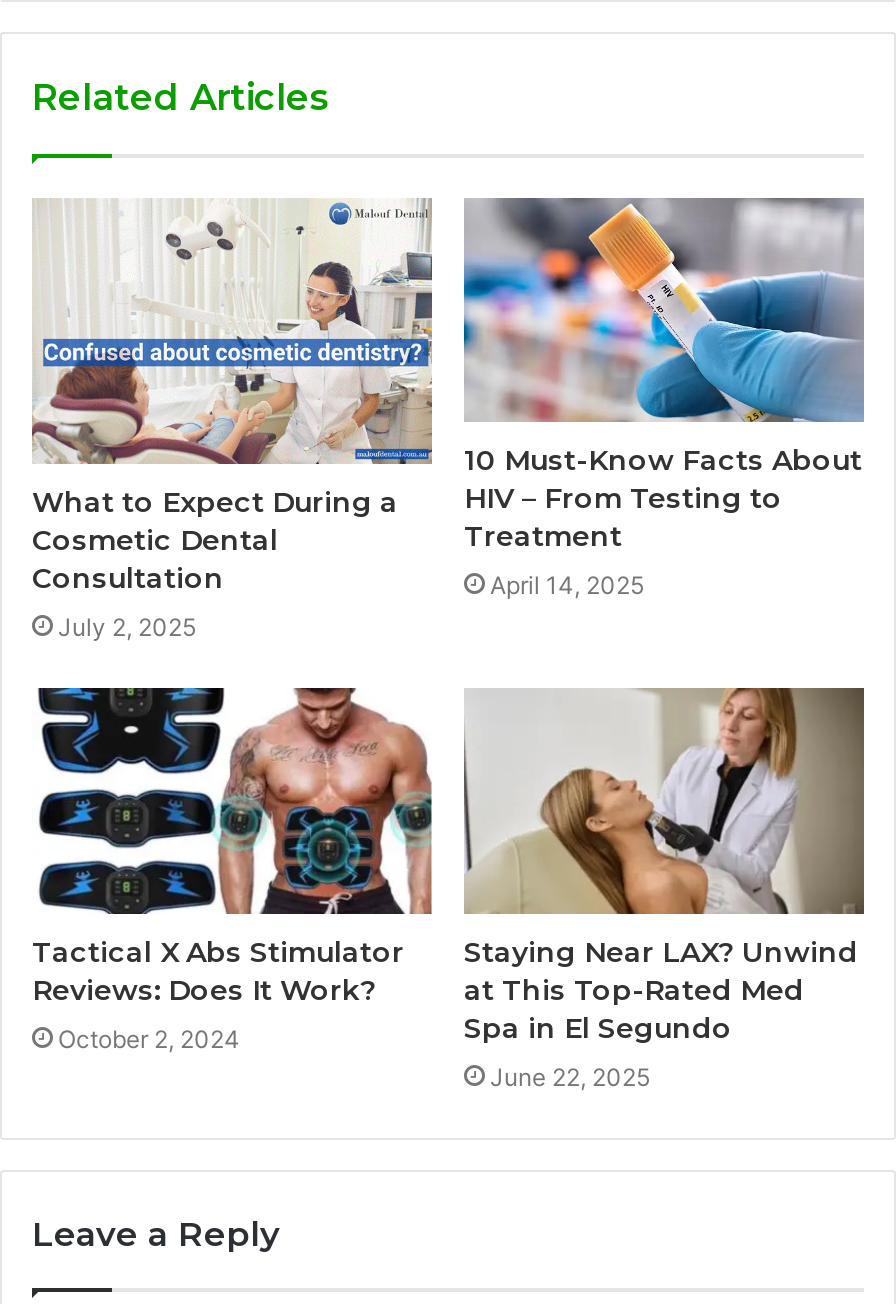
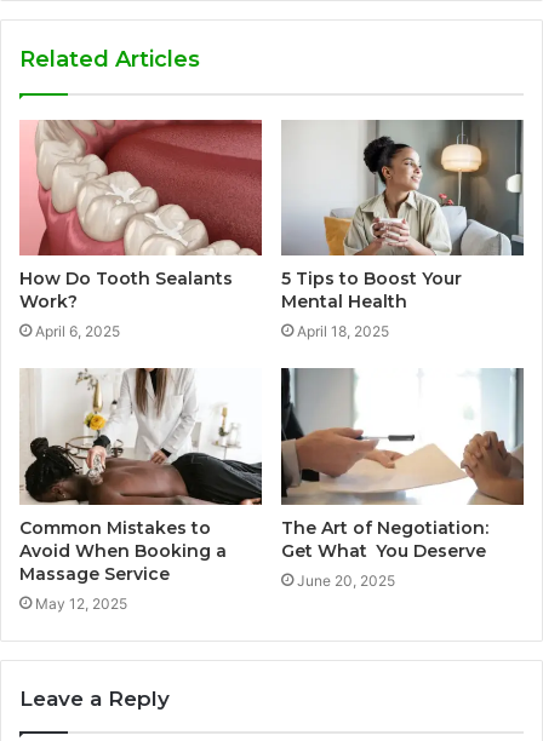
- [image]
- What to Expect During a
- Cosmetic Dental
- Consultation
- July 2, 2025
+ [image]
+ How Do Tooth Sealants
+ Work?
+ April 6, 2025

- [image]
+ [image]

- 10 Must-Know Facts About
- HIV – From Testing to
- Treatment
- April 14, 2025
+ 5 Tips to Boost Your
+ Mental Health
+ April 18, 2025

- [image]
- Tactical X Abs Stimulator
- Reviews: Does It Work?
- October 2, 2024
+ [image]
+ Common Mistakes to
+ Avoid When Booking a
+ Massage Service
+ May 12, 2025

- [image]
- Staying Near LAX? Unwind
- at This Top-Rated Med
- Spa in El Segundo
- June 22, 2025
+ [image]
+ The Art of Negotiation:
+ Get What You Deserve
+ June 20, 2025
